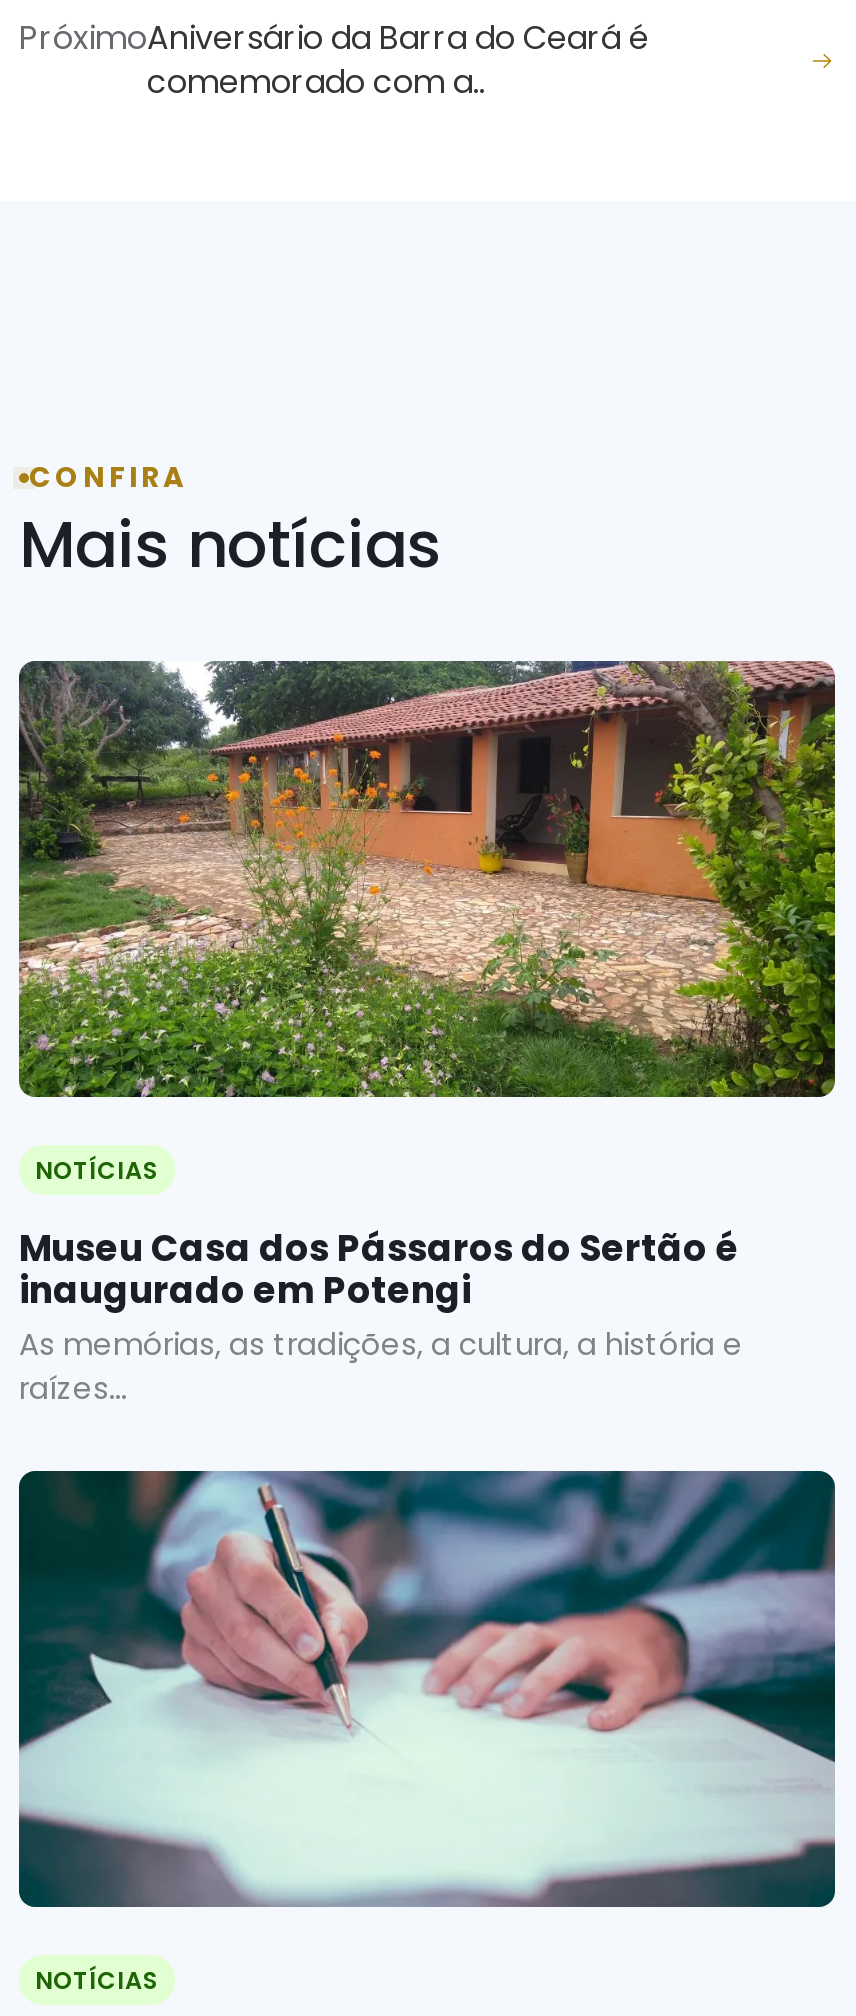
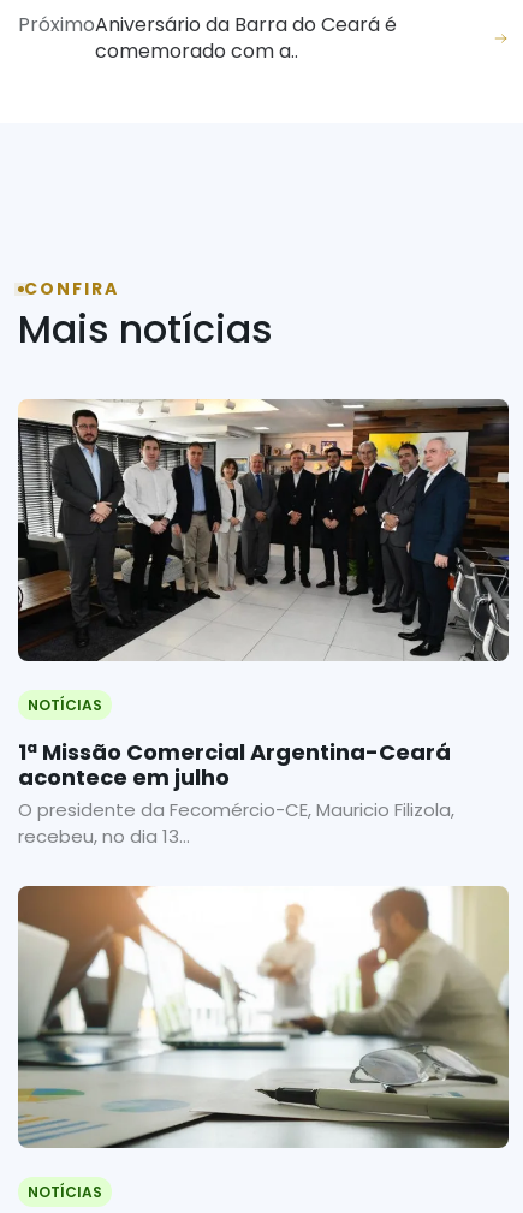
- [image]
+ [image]

- Museu Casa dos Pássaros do Sertão é
- inaugurado em Potengi
- As memórias, as tradições, a cultura, a história e
- raízes...
+ 1ª Missão Comercial Argentina-Ceará
+ acontece em julho
+ O presidente da Fecomércio-CE, Mauricio Filizola,
+ recebeu, no dia 13...

- [image]
+ [image]
